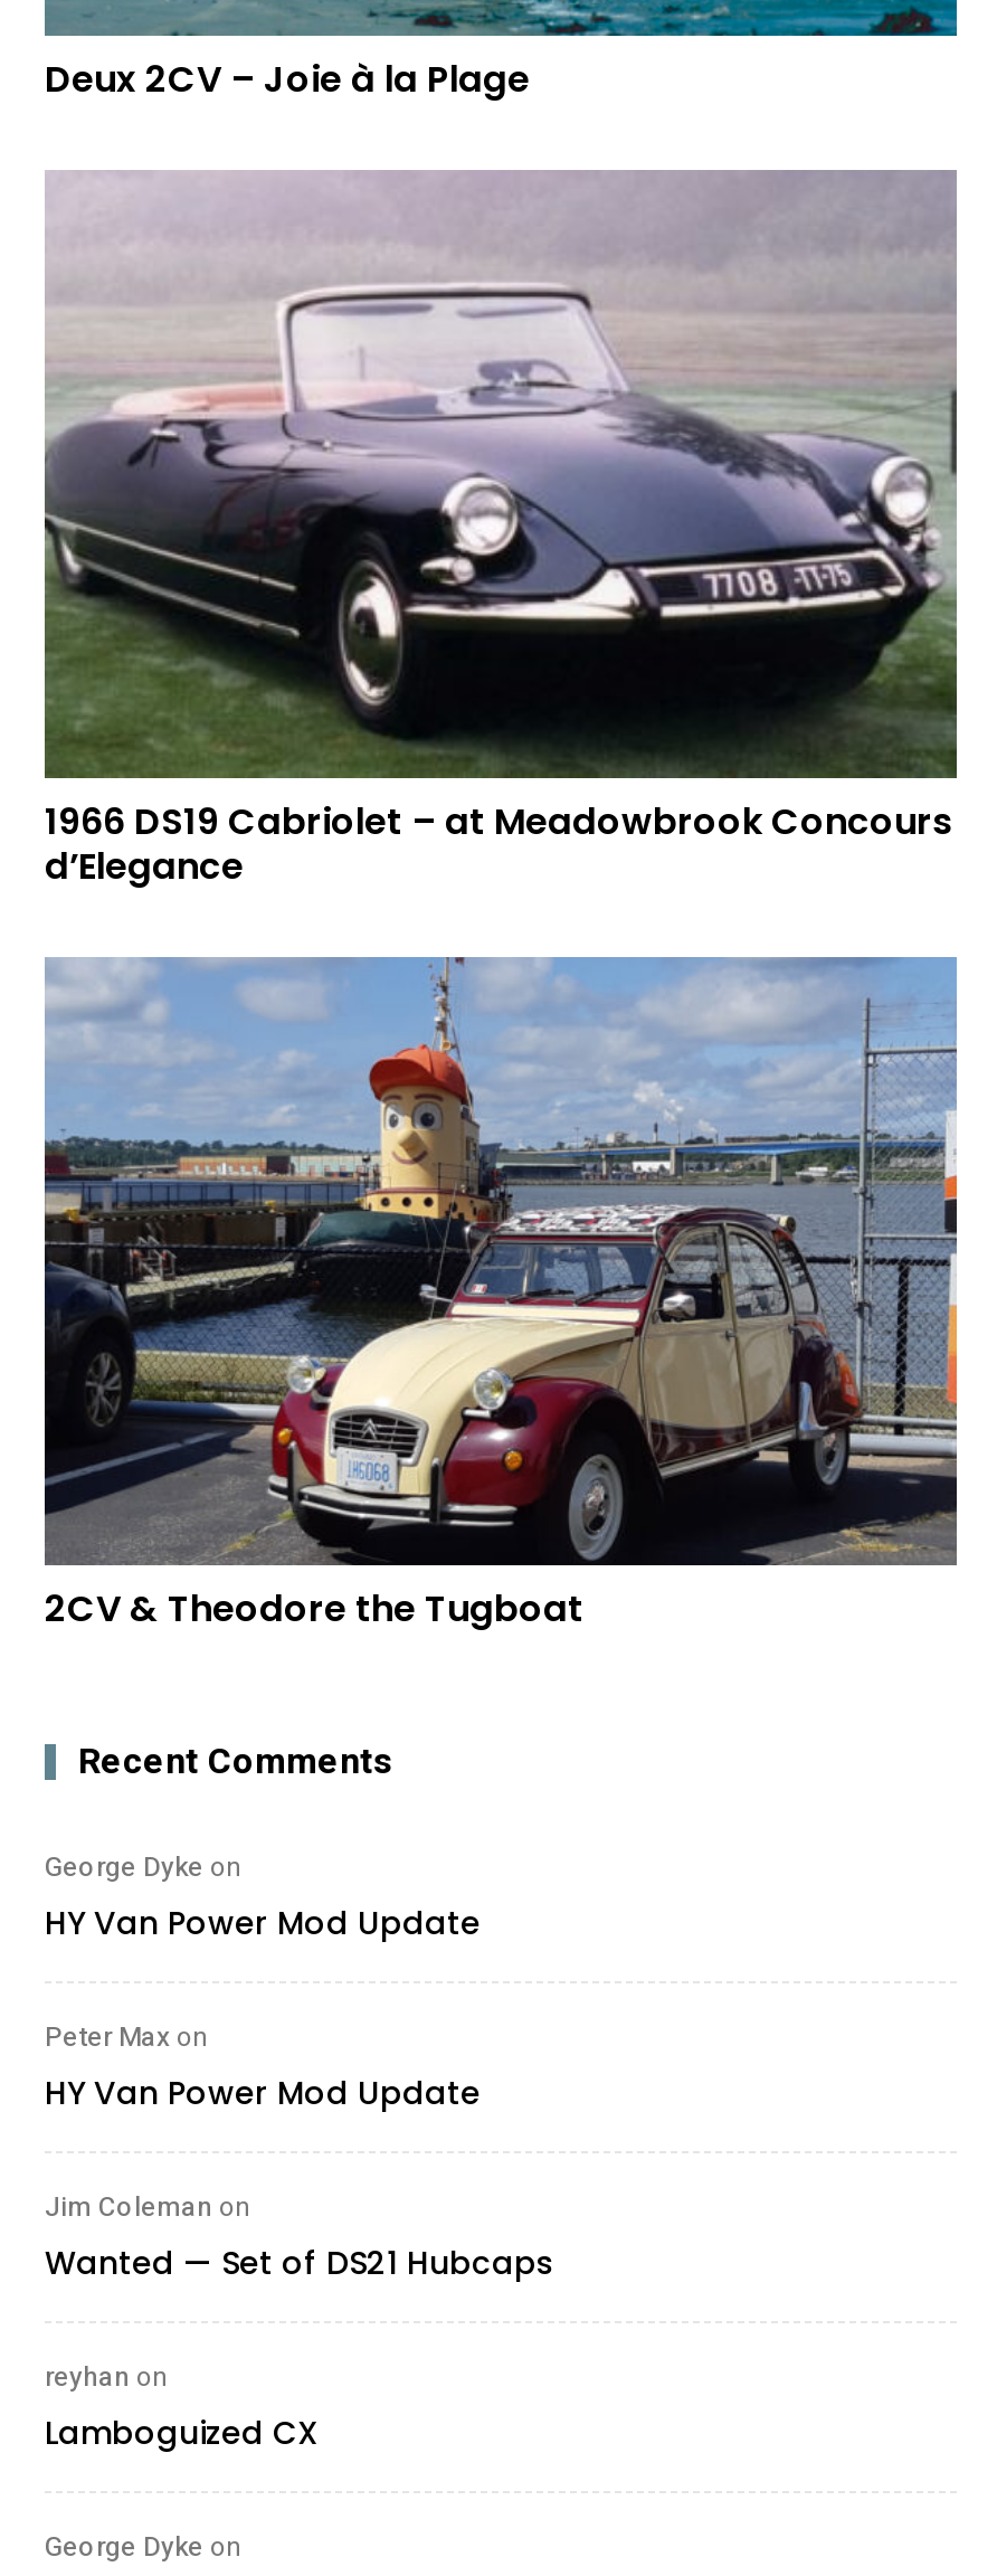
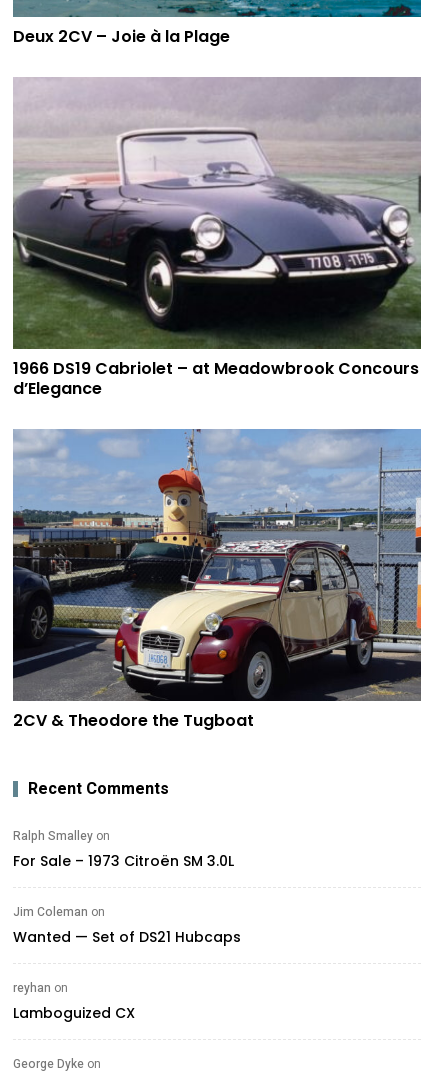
- George Dyke on
- HY Van Power Mod Update
- Peter Max on
- HY Van Power Mod Update
+ Ralph Smalley on
+ For Sale – 1973 Citroën SM 3.0L
